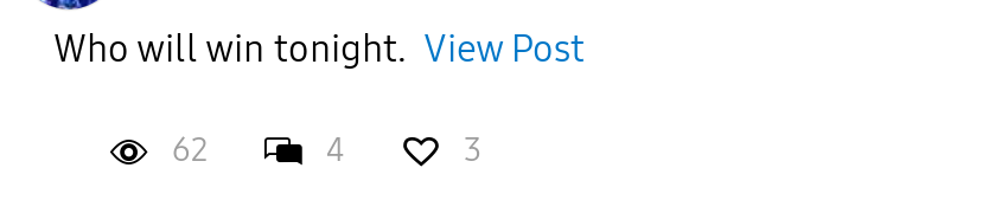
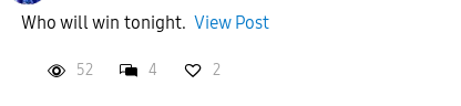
- 62
+ 52

- 3
+ 2
